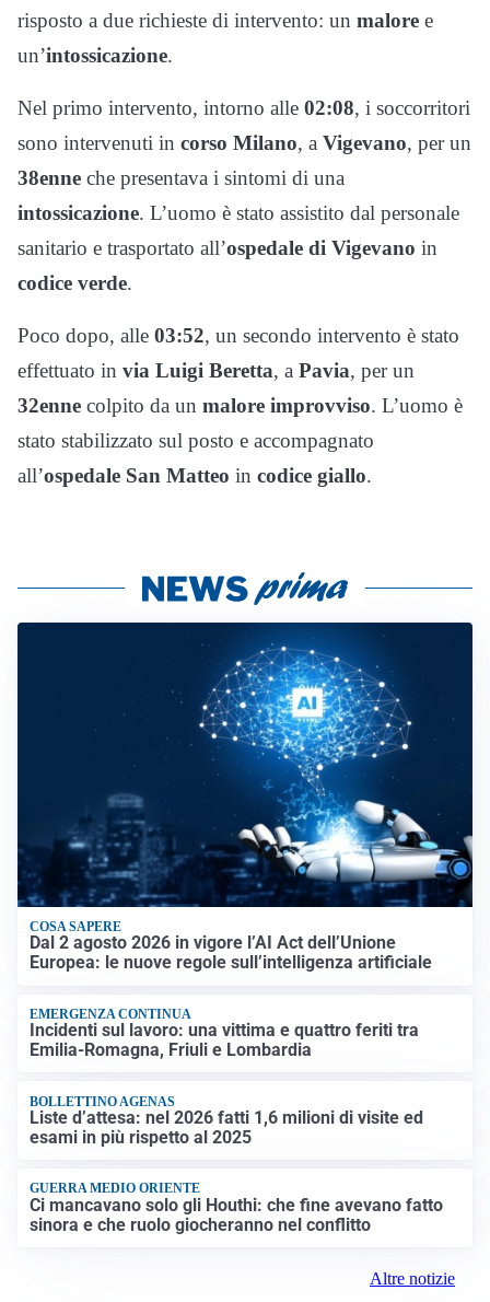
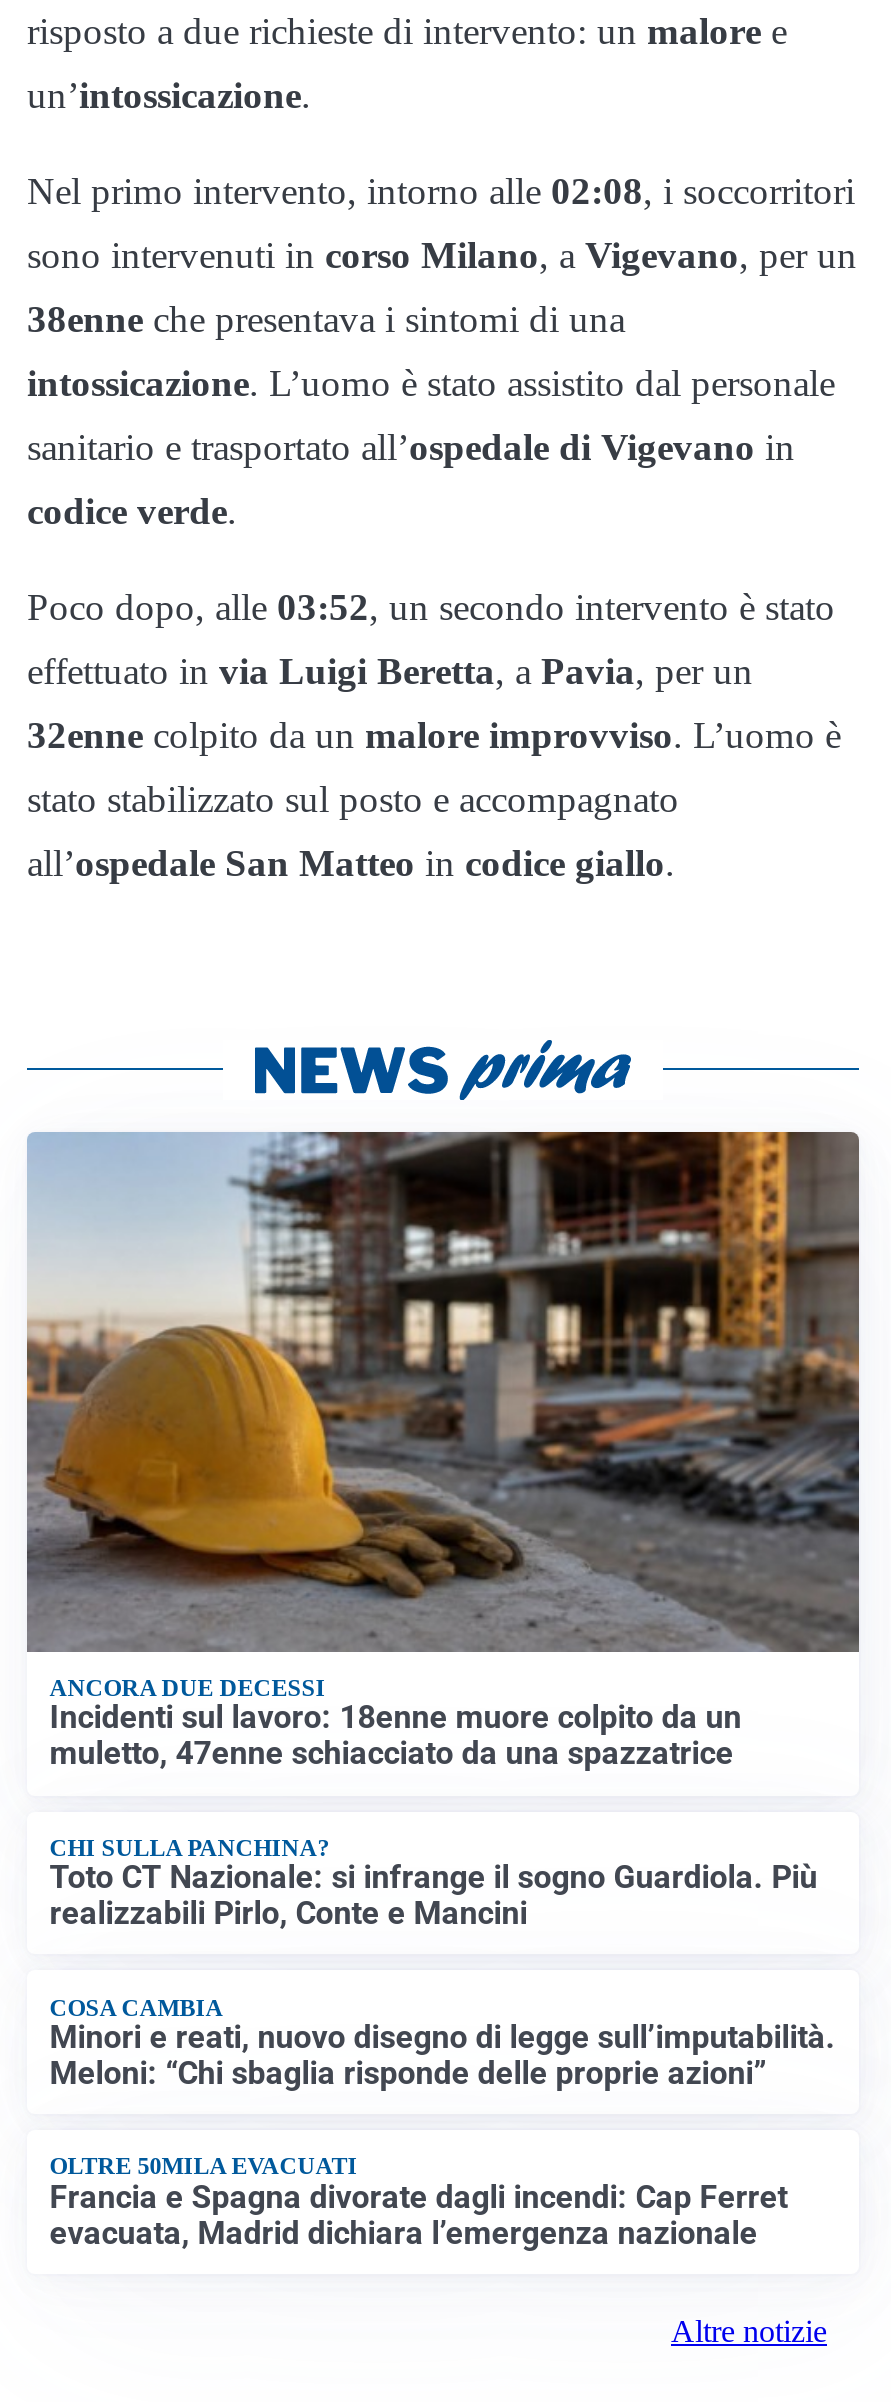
- [image]
- COSA SAPERE
- Dal 2 agosto 2026 in vigore l’AI Act dell’Unione
- Europea: le nuove regole sull’intelligenza artificiale
+ [image]
+ ANCORA DUE DECESSI
+ Incidenti sul lavoro: 18enne muore colpito da un
+ muletto, 47enne schiacciato da una spazzatrice

- EMERGENZA CONTINUA
- Incidenti sul lavoro: una vittima e quattro feriti tra
- Emilia-Romagna, Friuli e Lombardia
+ CHI SULLA PANCHINA?
+ Toto CT Nazionale: si infrange il sogno Guardiola. Più
+ realizzabili Pirlo, Conte e Mancini

- BOLLETTINO AGENAS
- Liste d’attesa: nel 2026 fatti 1,6 milioni di visite ed
- esami in più rispetto al 2025
+ COSA CAMBIA
+ Minori e reati, nuovo disegno di legge sull’imputabilità.
+ Meloni: “Chi sbaglia risponde delle proprie azioni”

- GUERRA MEDIO ORIENTE
- Ci mancavano solo gli Houthi: che fine avevano fatto
- sinora e che ruolo giocheranno nel conflitto
+ OLTRE 50MILA EVACUATI
+ Francia e Spagna divorate dagli incendi: Cap Ferret
+ evacuata, Madrid dichiara l’emergenza nazionale
